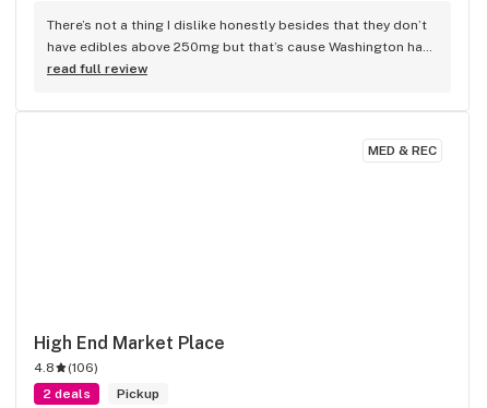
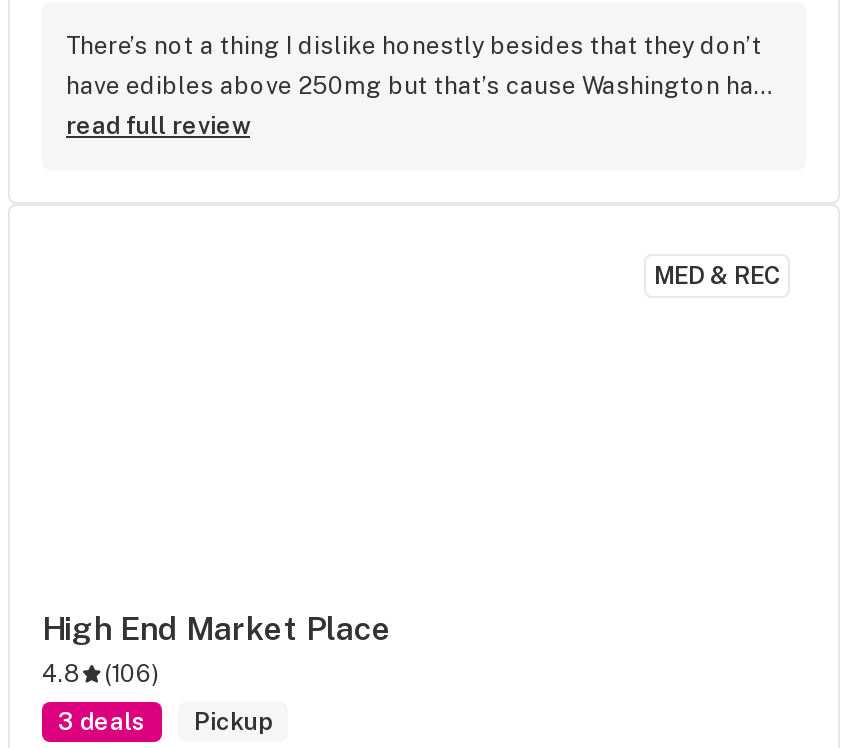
- 2 deals Pickup
+ 3 deals Pickup
